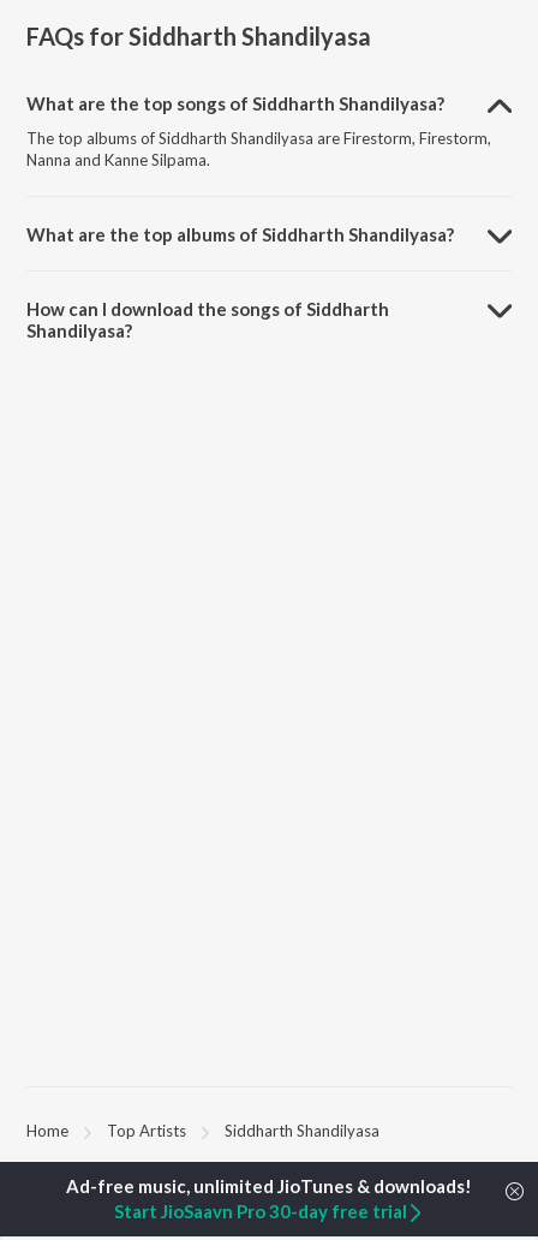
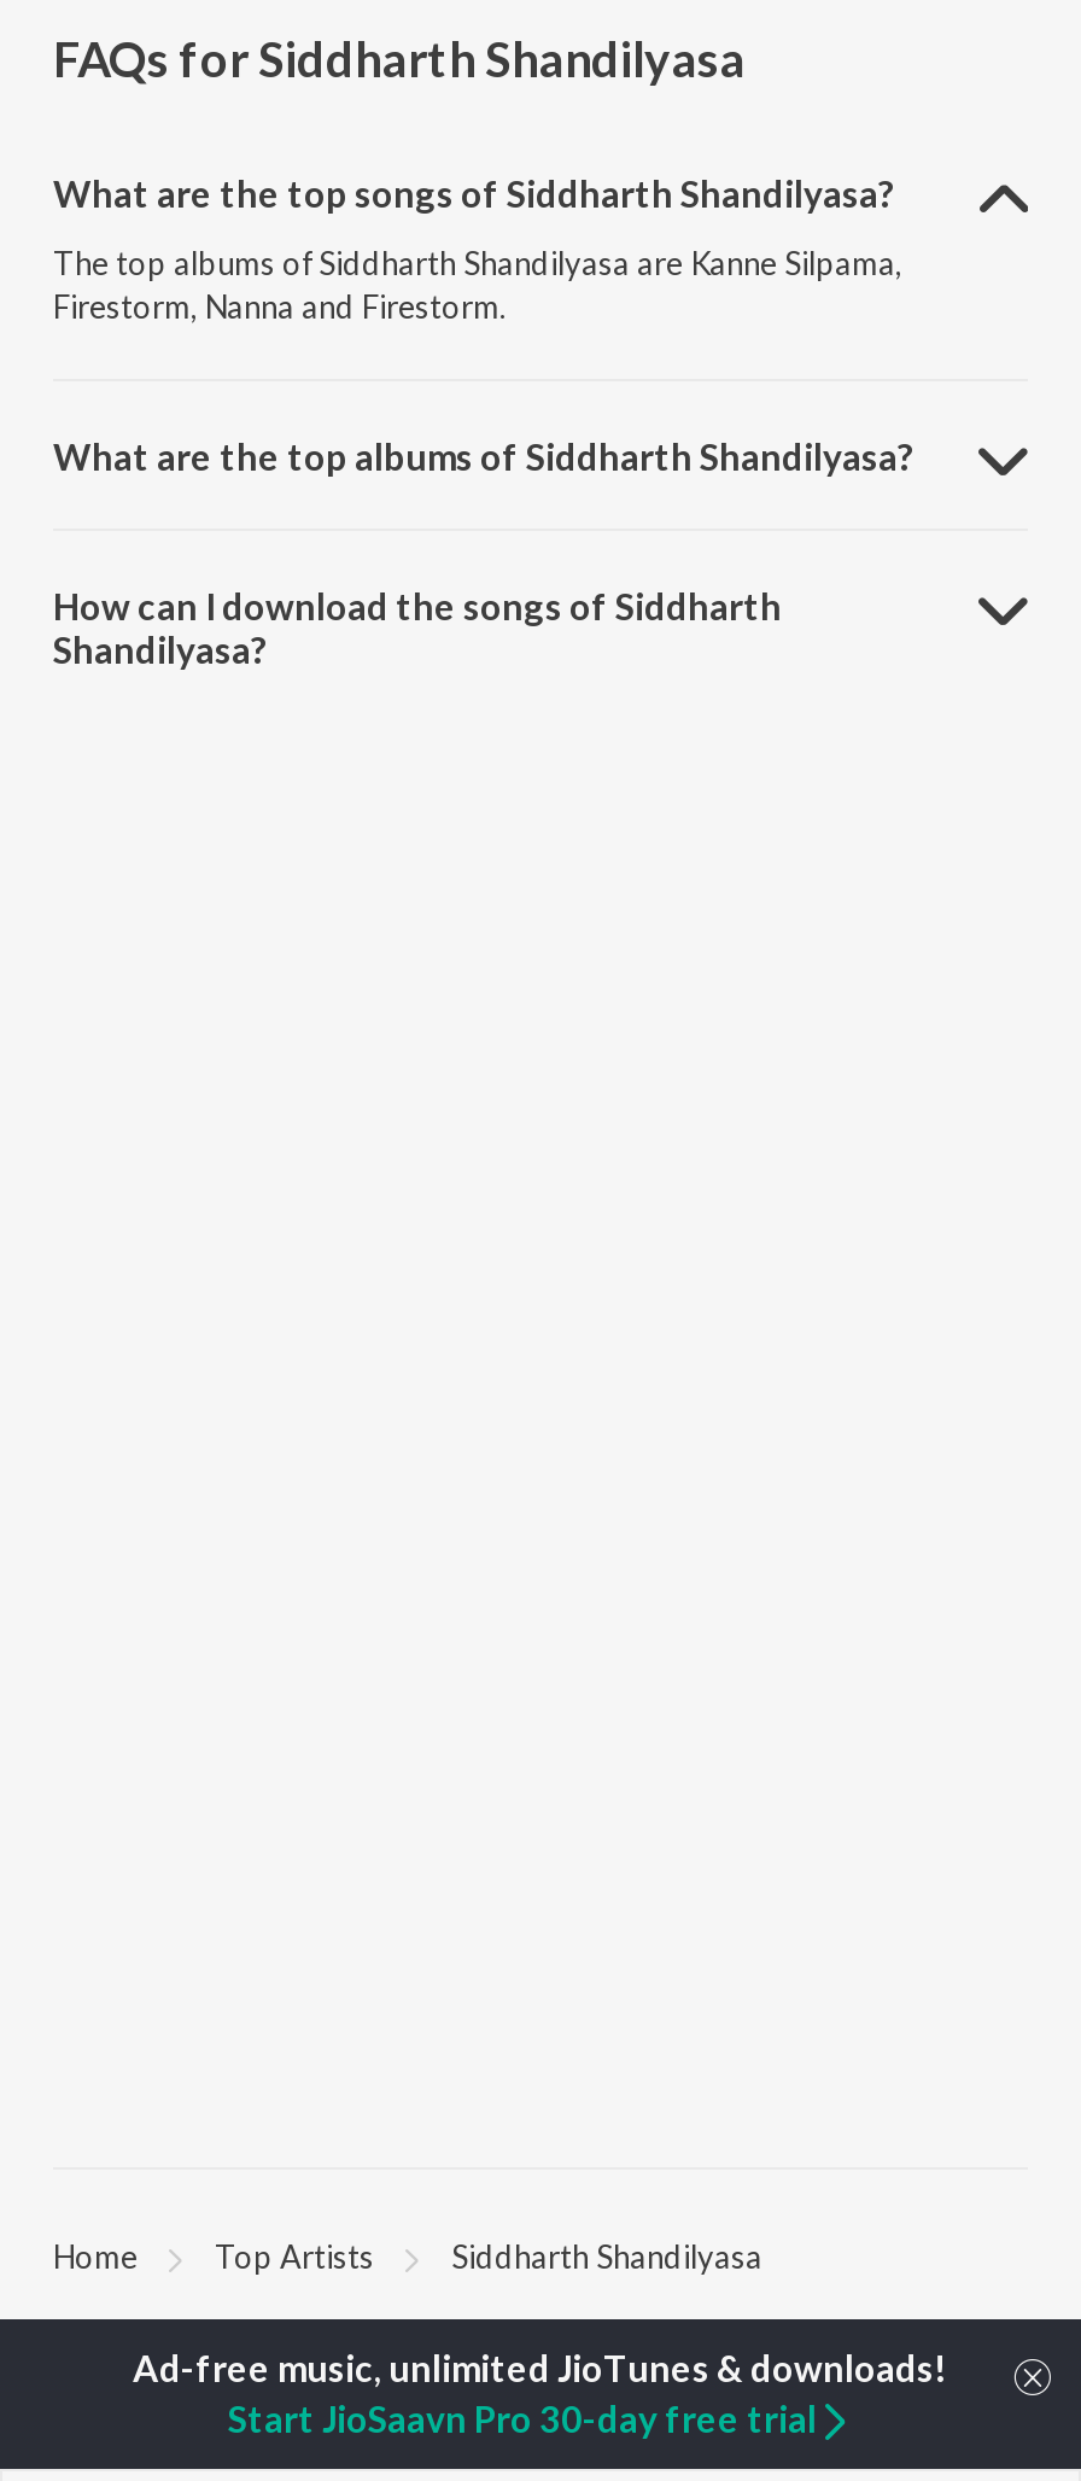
- The top albums of Siddharth Shandilyasa are Firestorm, Firestorm,
- Nanna and Kanne Silpama.
+ The top albums of Siddharth Shandilyasa are Kanne Silpama,
+ Firestorm, Nanna and Firestorm.
